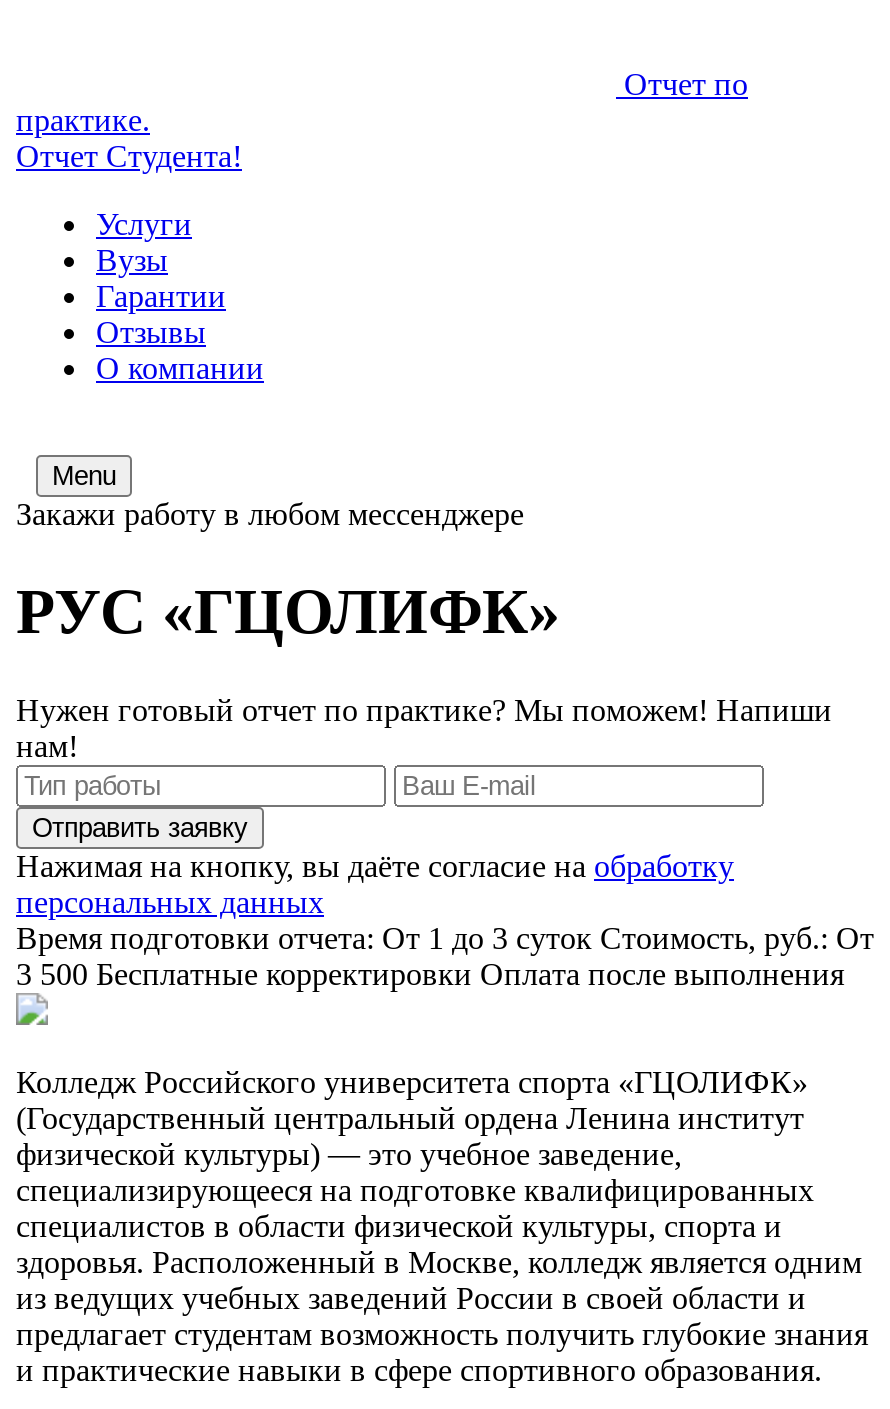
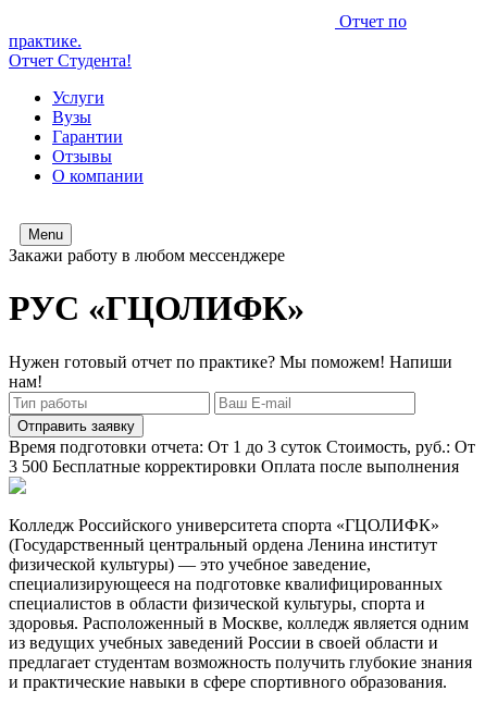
- Нажимая на кнопку, вы даёте согласие на обработку
- персональных данных
